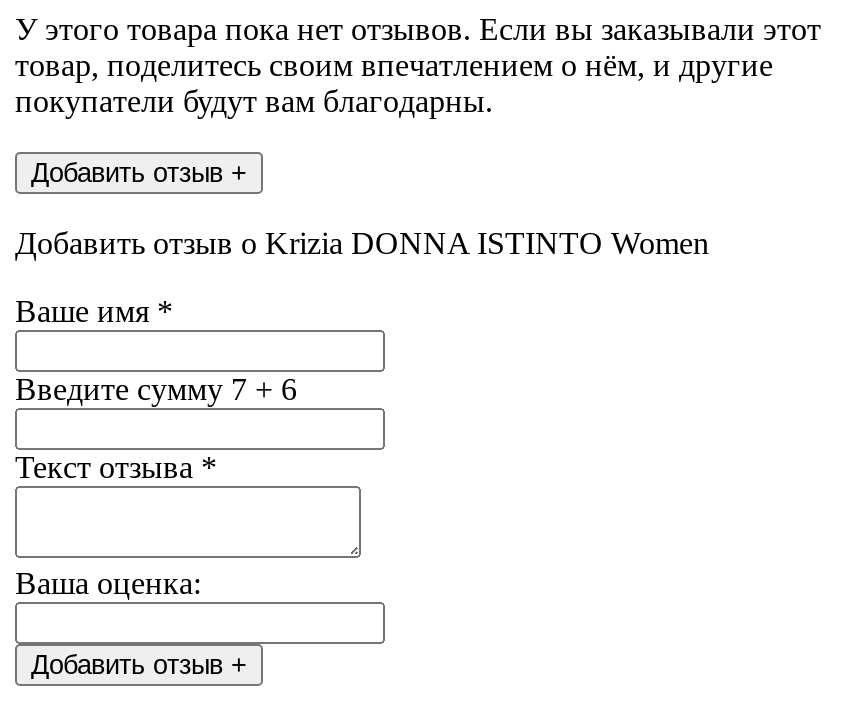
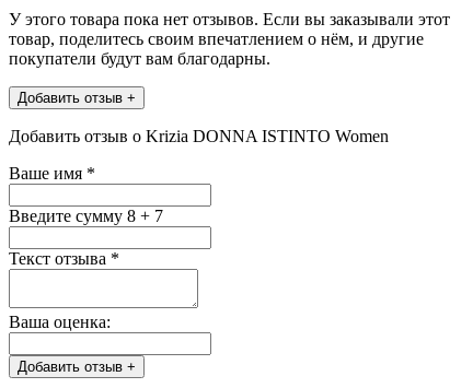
- Введите сумму 7 + 6
+ Введите сумму 8 + 7
